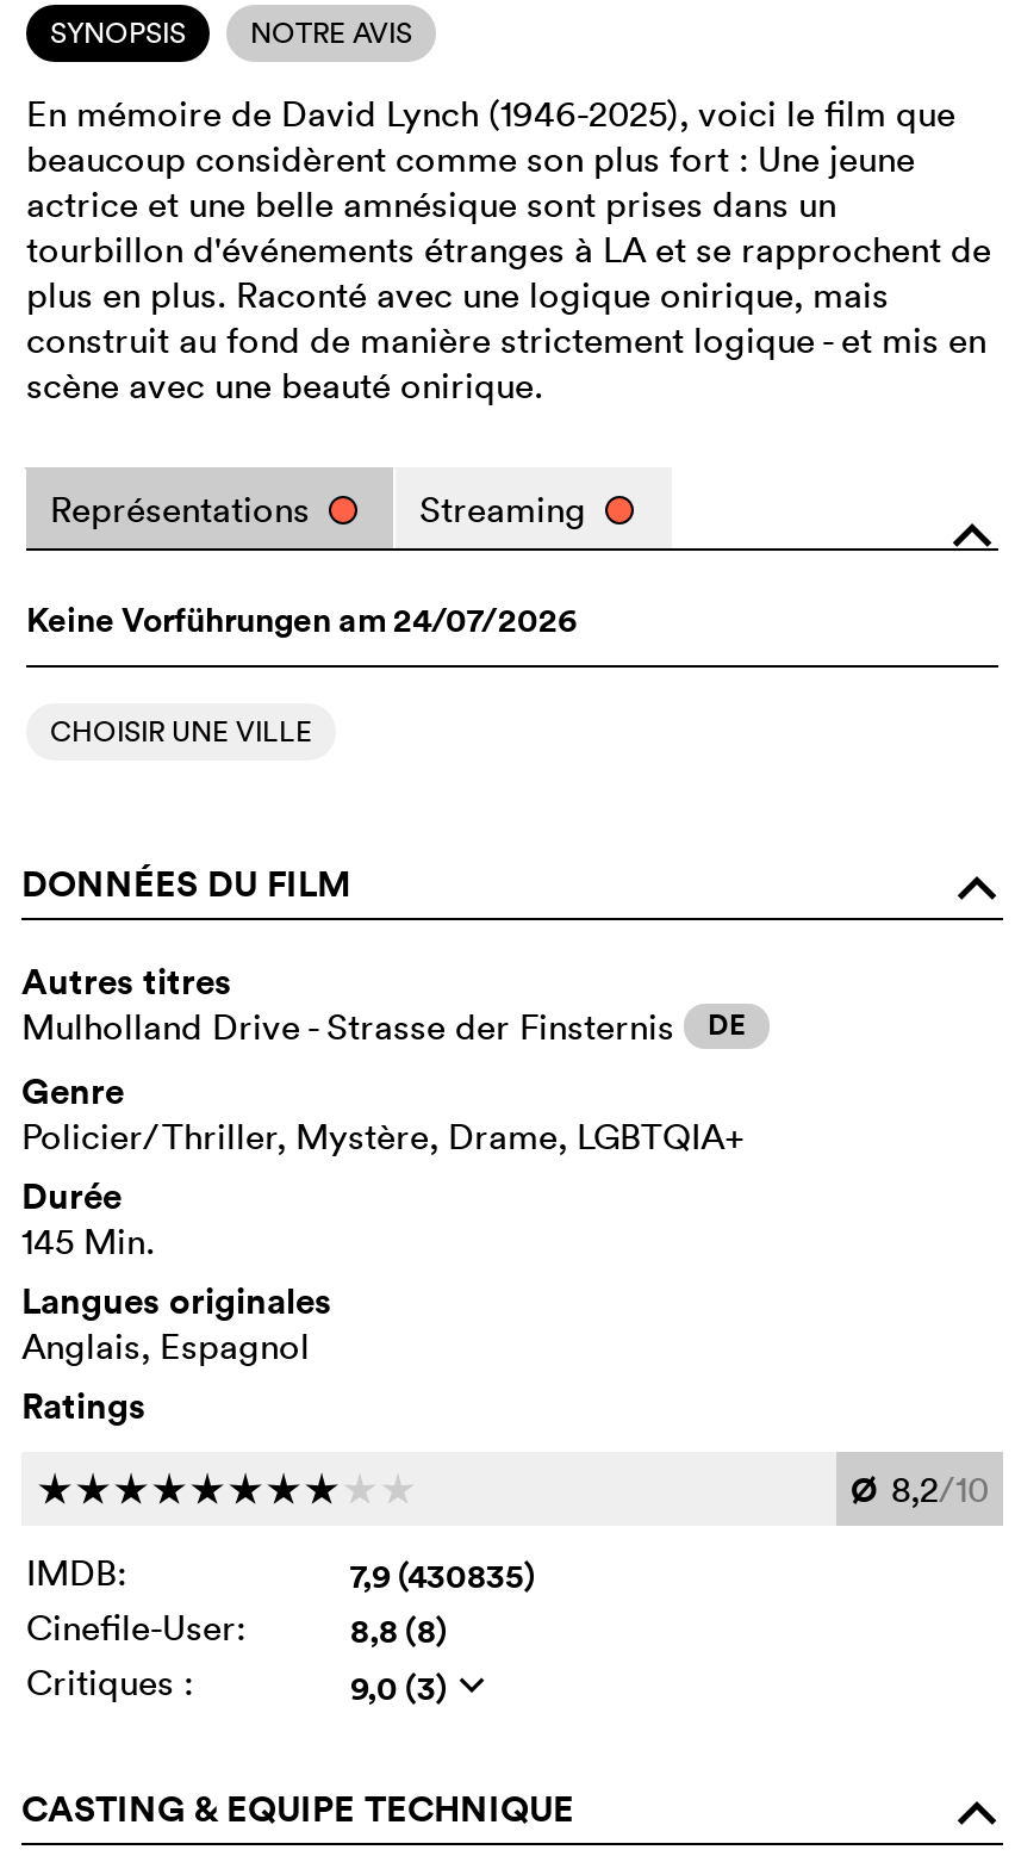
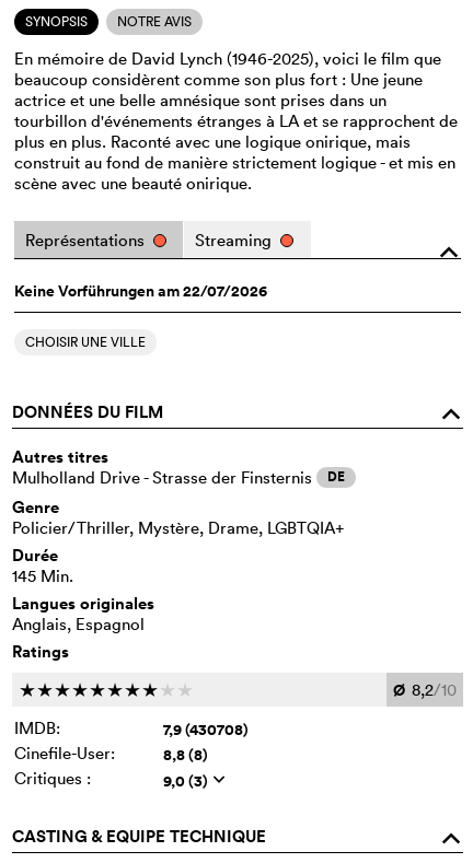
- Keine Vorführungen am 24/07/2026
+ Keine Vorführungen am 22/07/2026

- 7,9 (430835)
+ 7,9 (430708)
